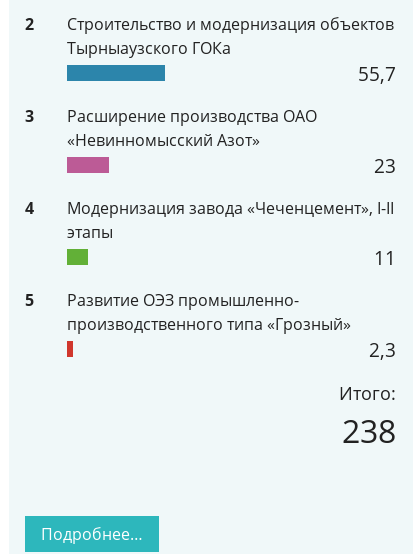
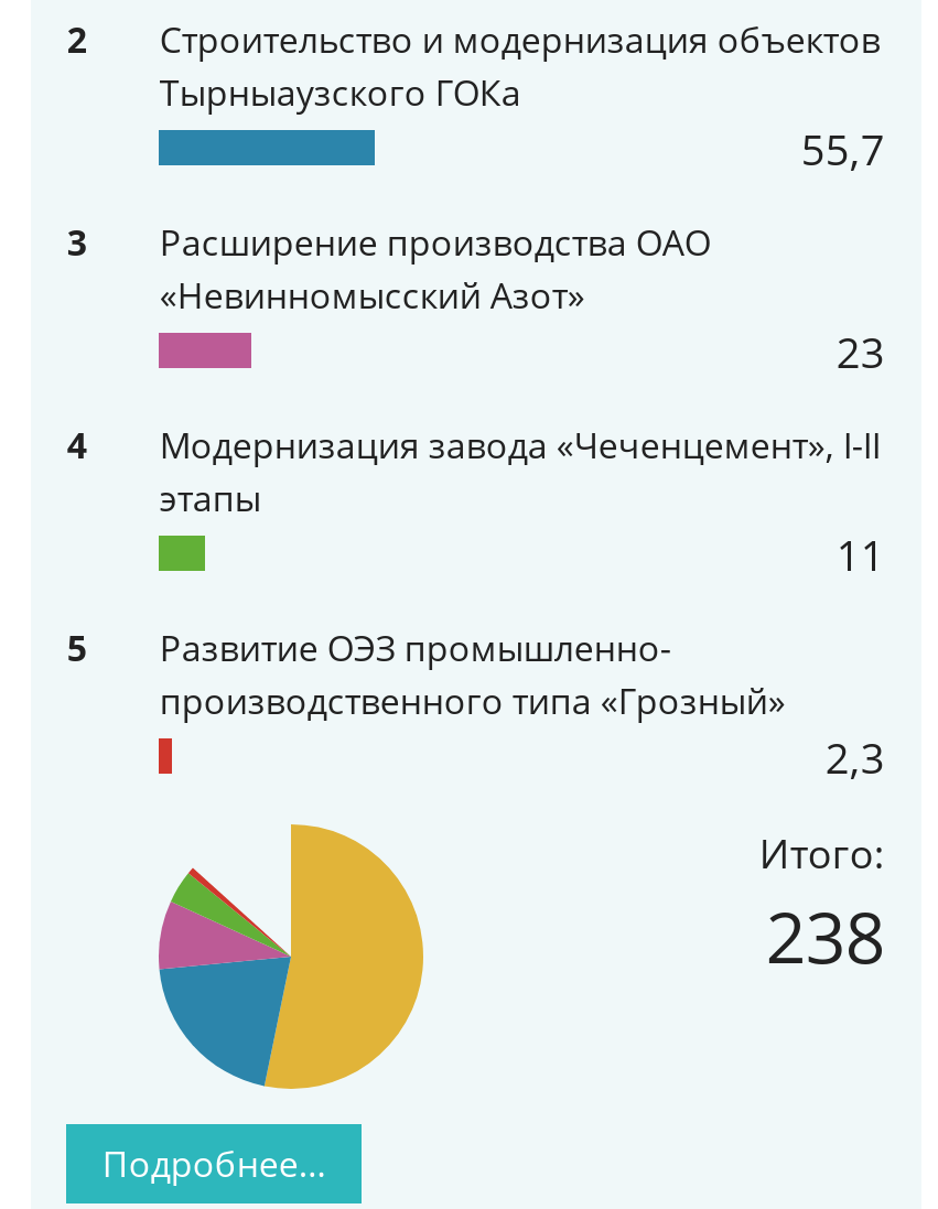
+ [image]
